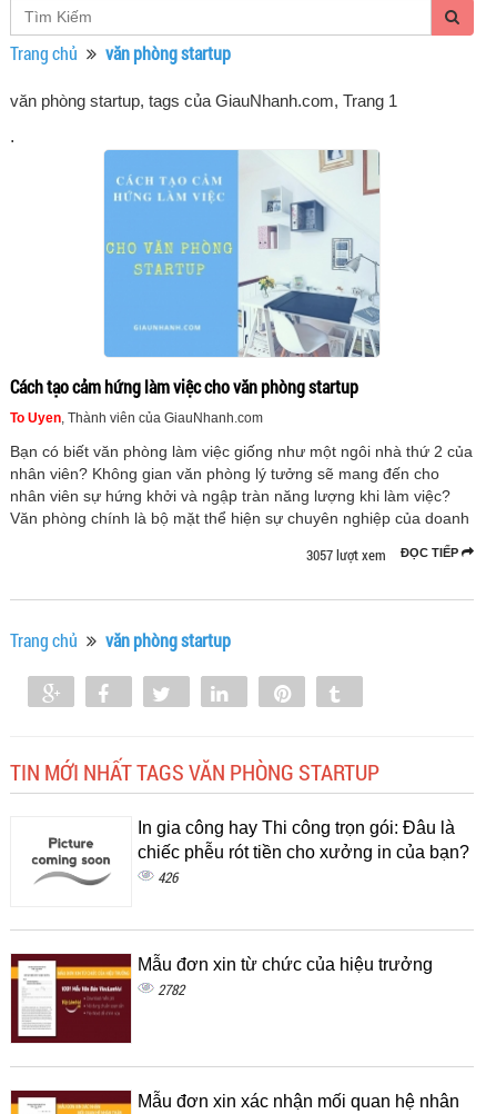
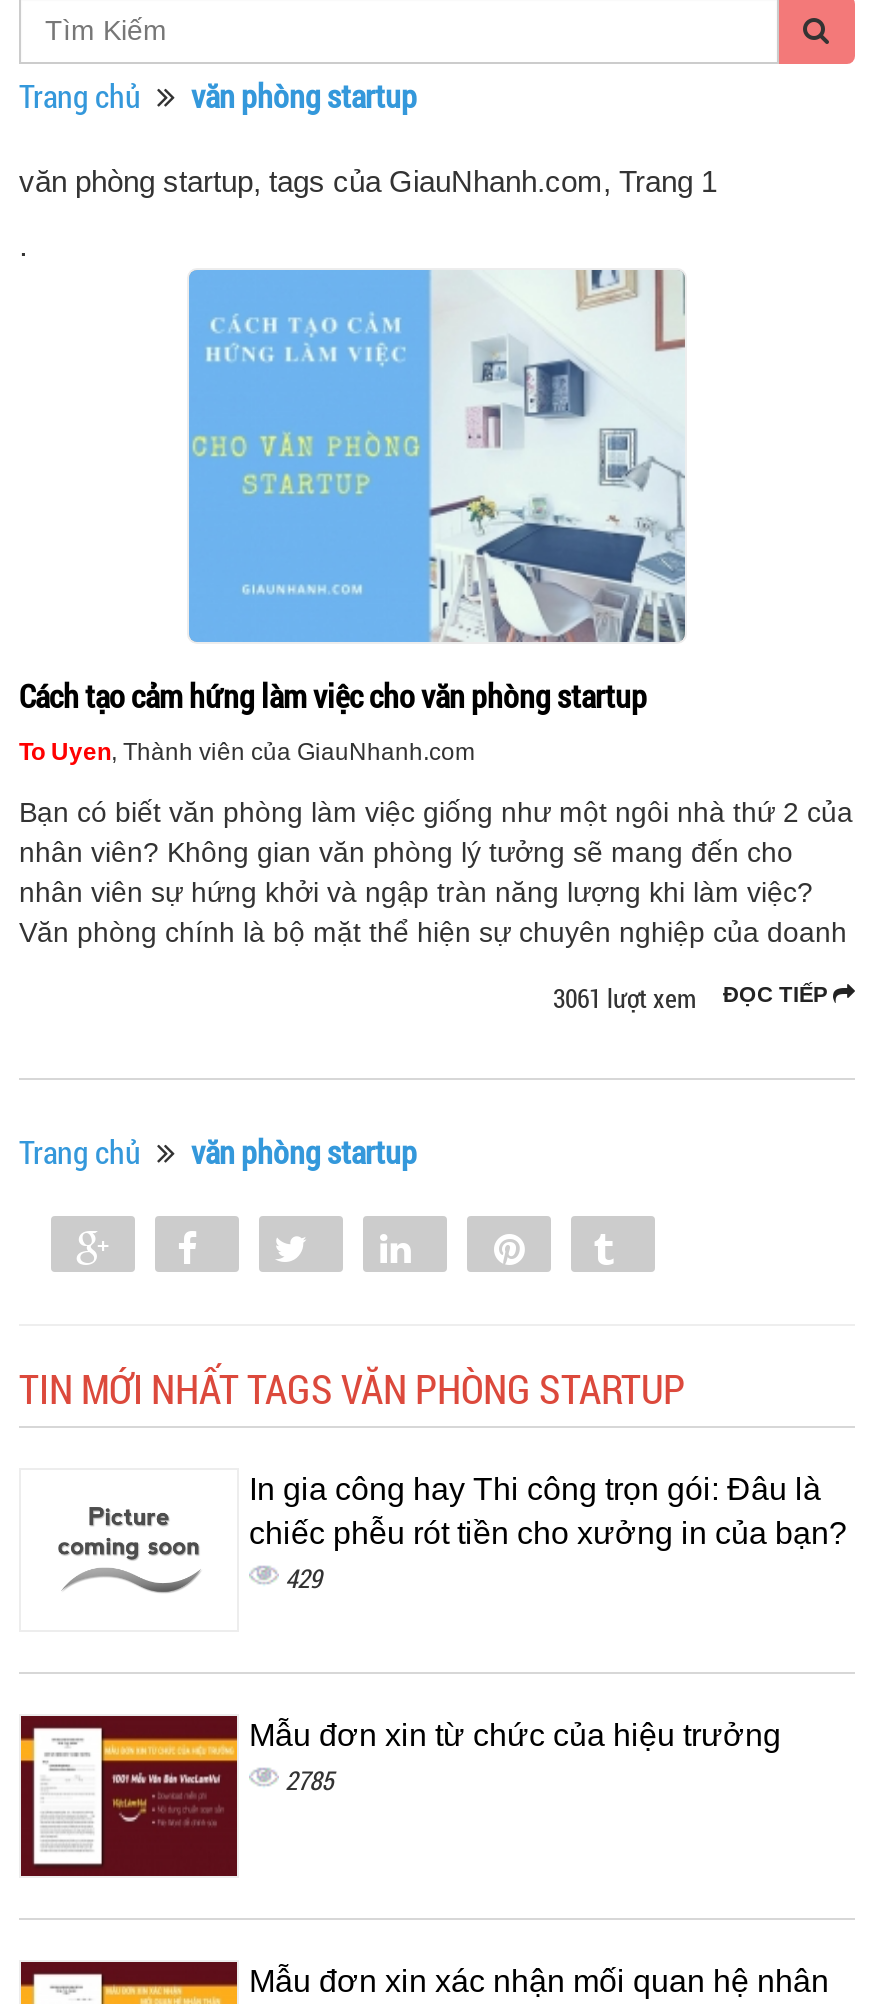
- 3057 lượt xem ĐỌC TIẾP
+ 3061 lượt xem ĐỌC TIẾP

- 426
+ 429

- 2782
+ 2785
